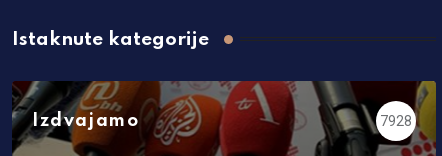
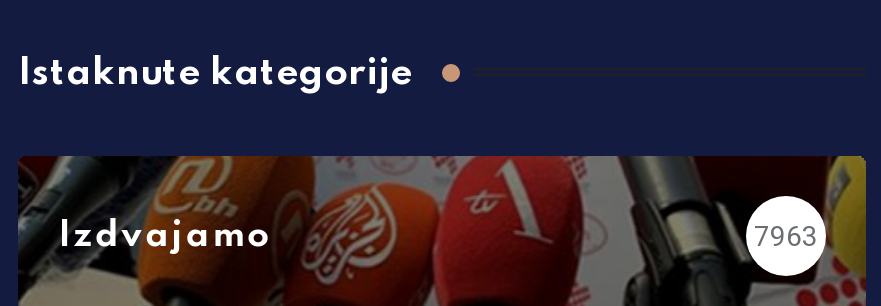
- 7928
+ 7963
